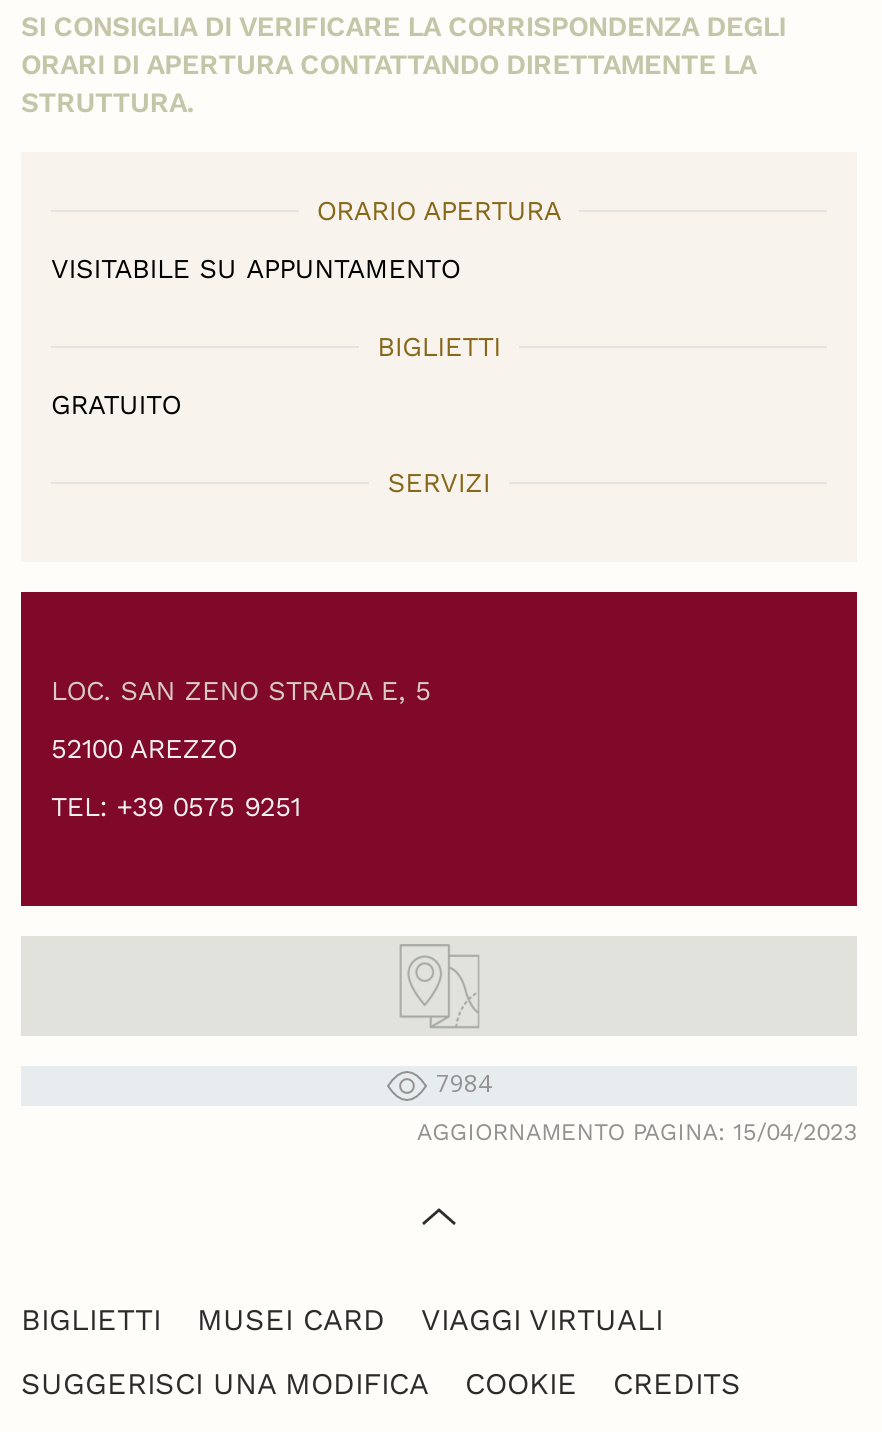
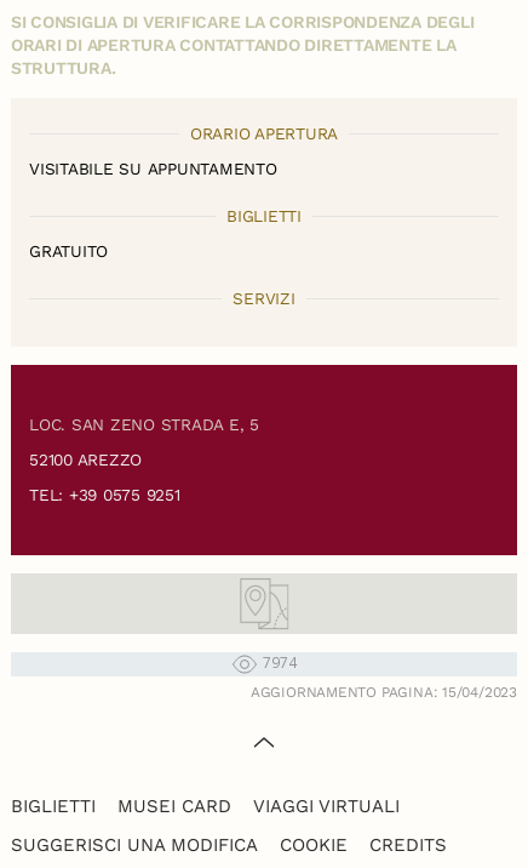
- 7984
+ 7974
